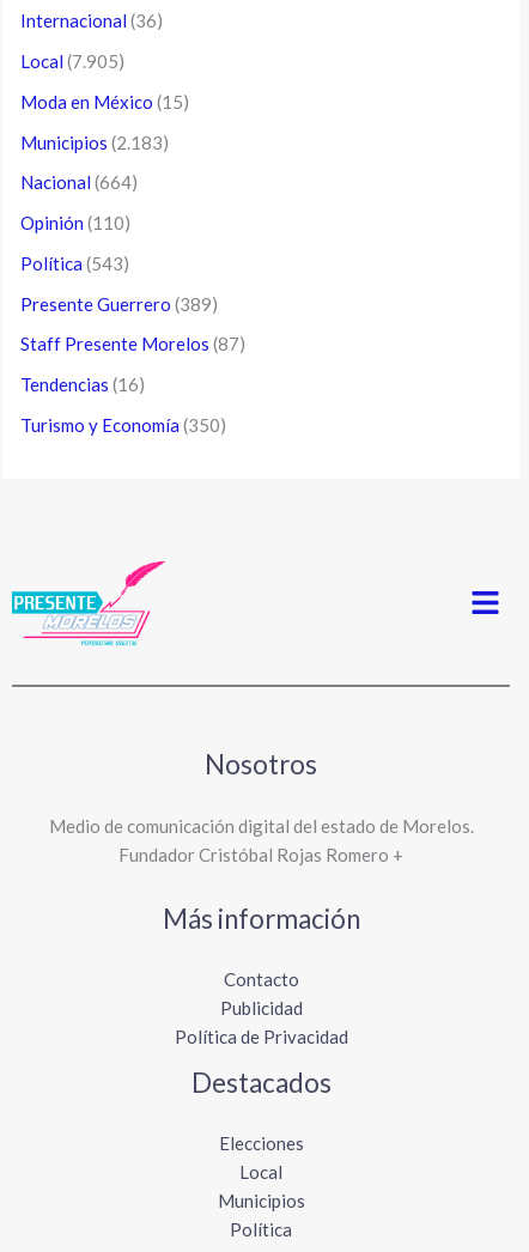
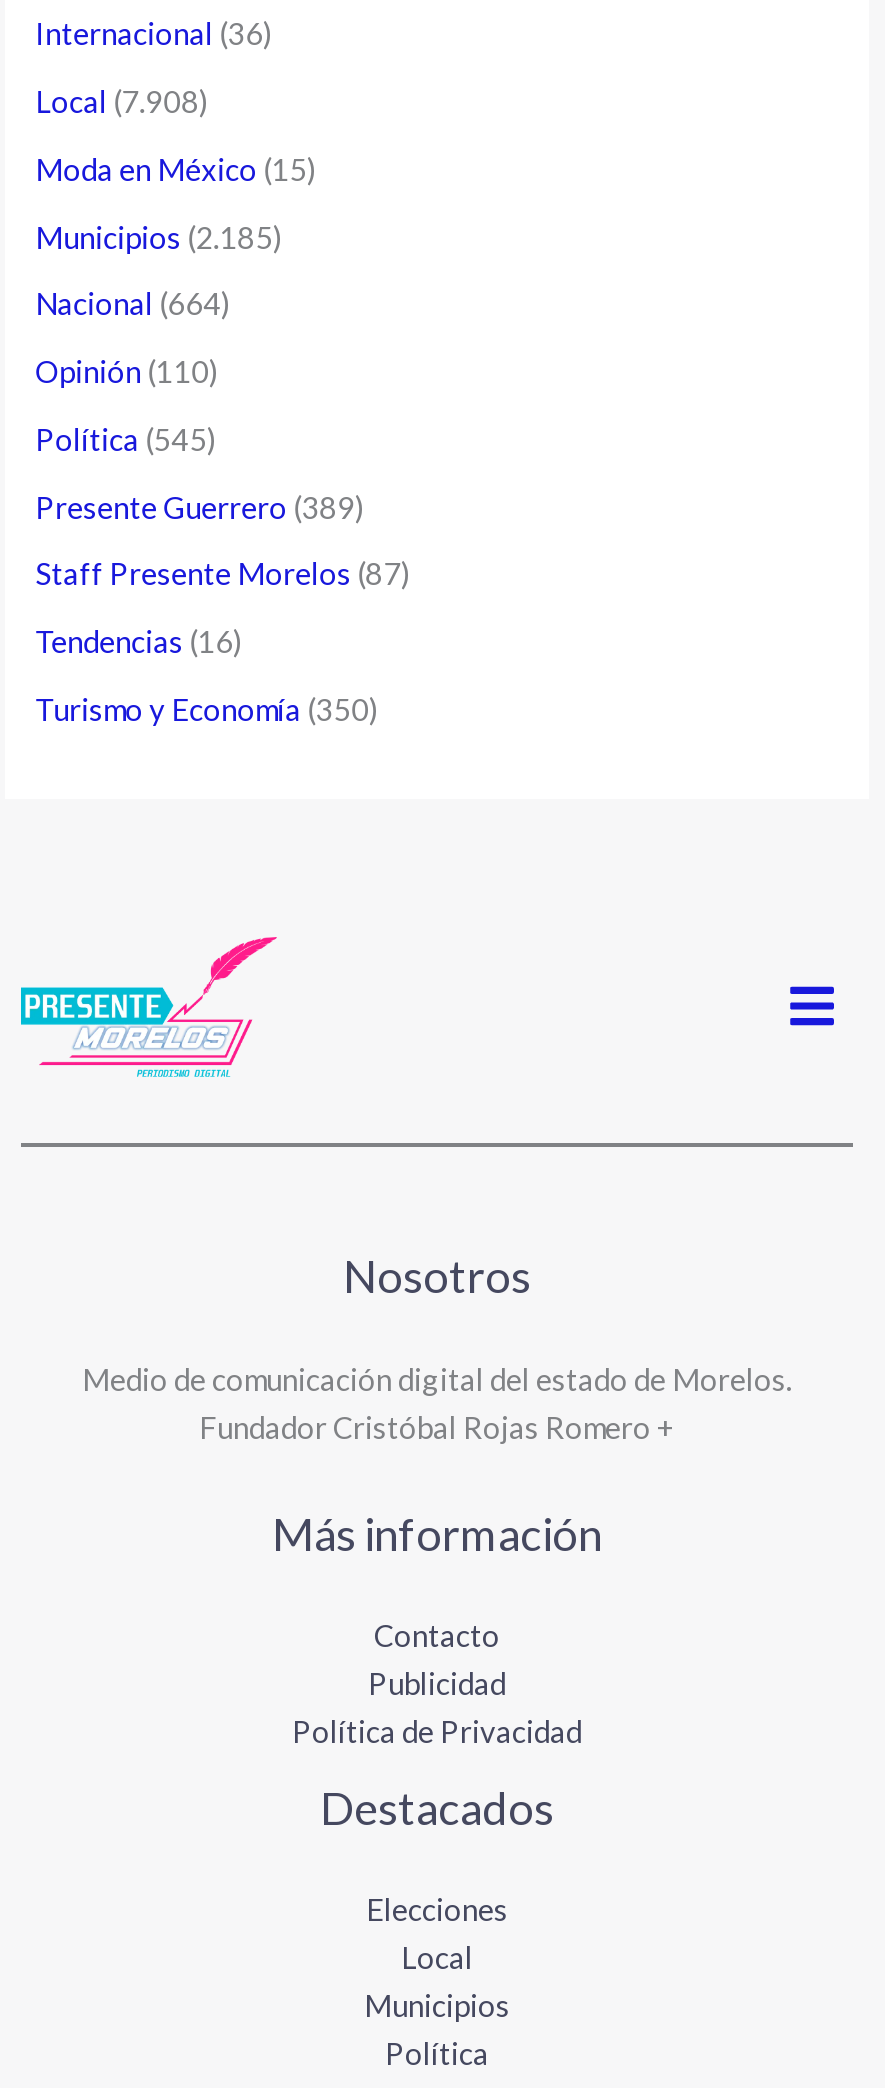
- Local (7.905)
+ Local (7.908)

- Municipios (2.183)
+ Municipios (2.185)

- Política (543)
+ Política (545)
